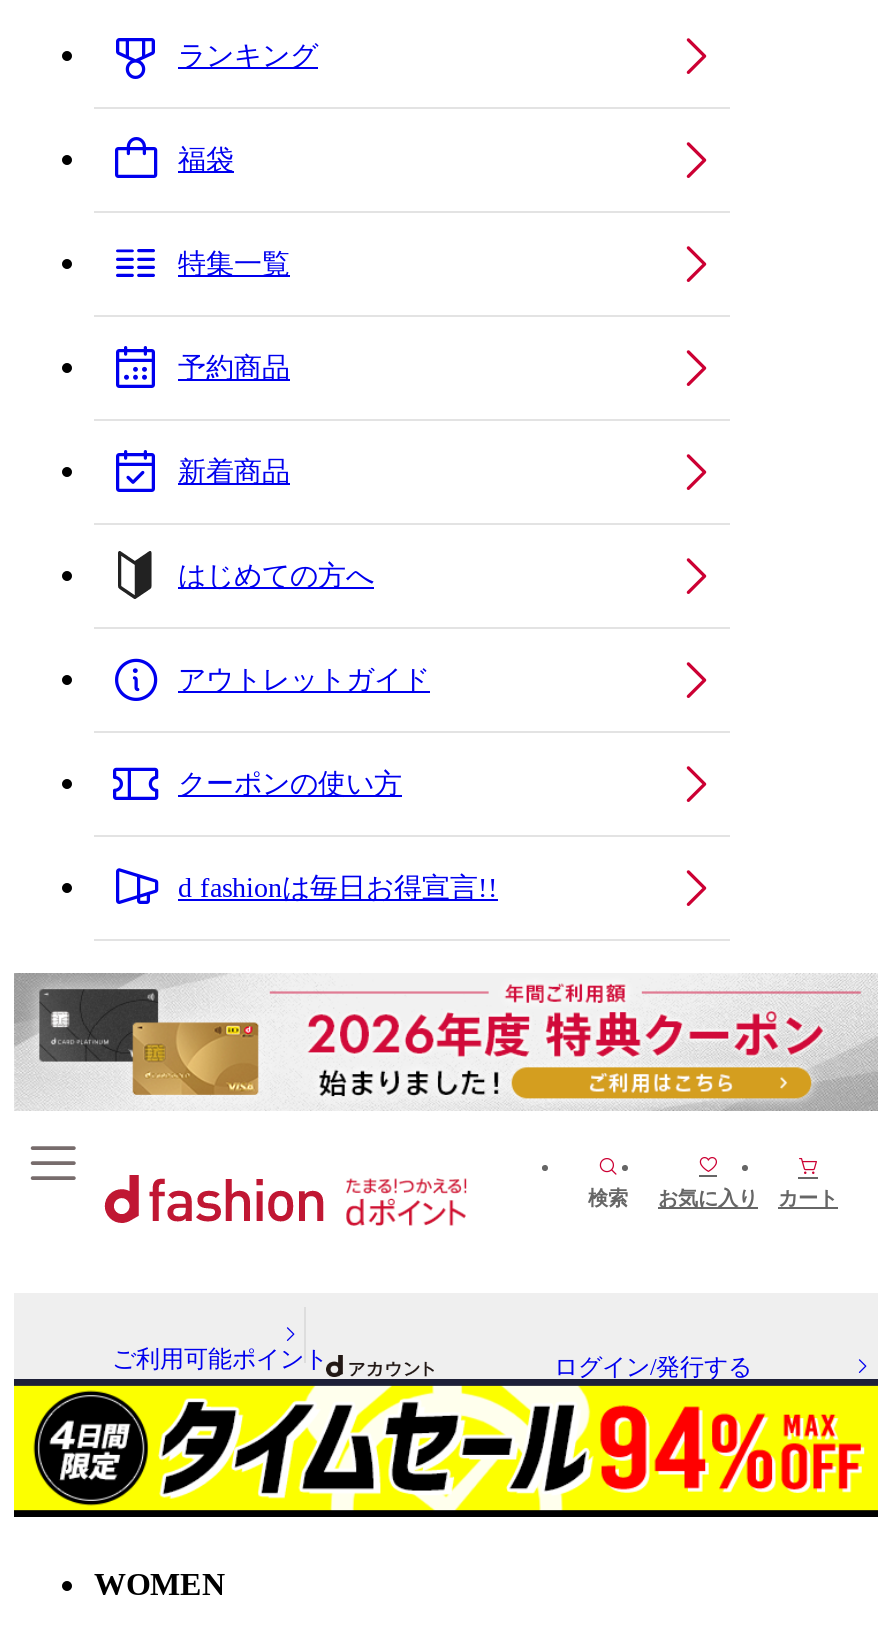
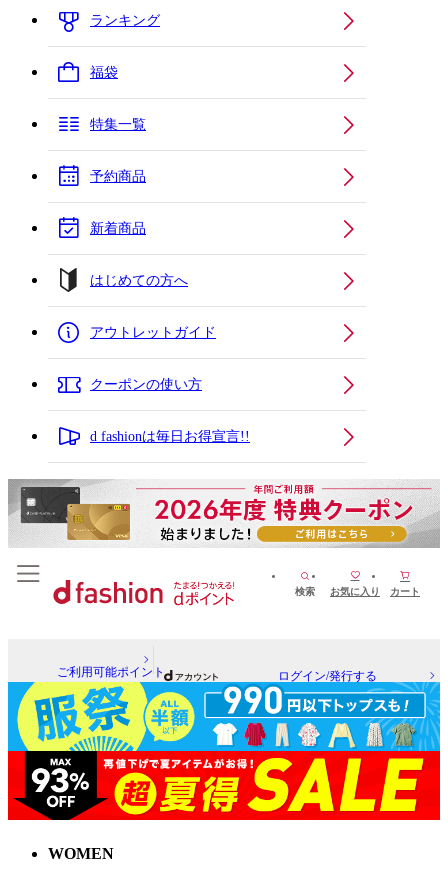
- [image]
+ [image]
